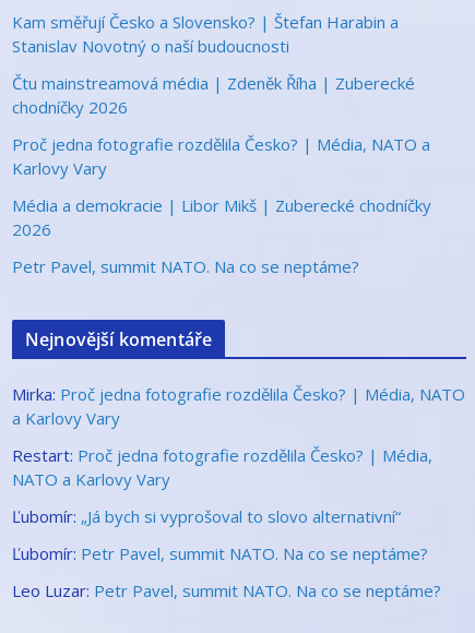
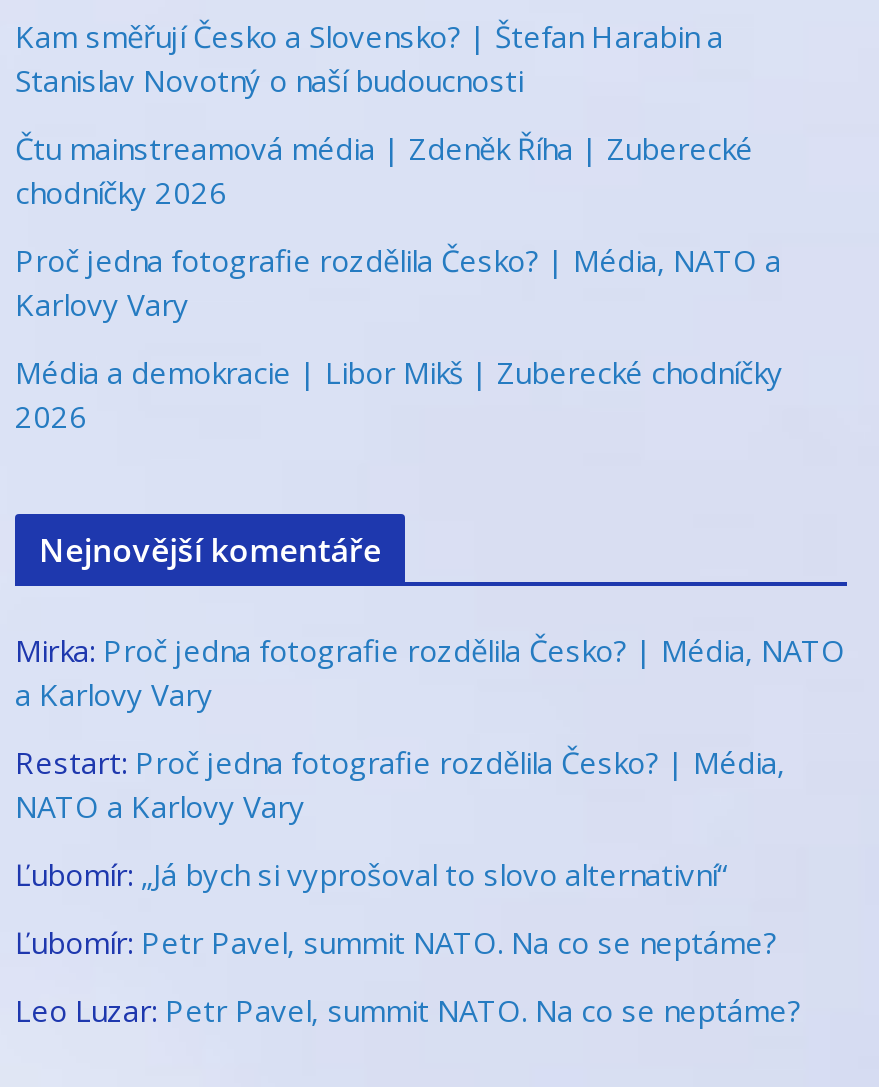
- Petr Pavel, summit NATO. Na co se neptáme?
